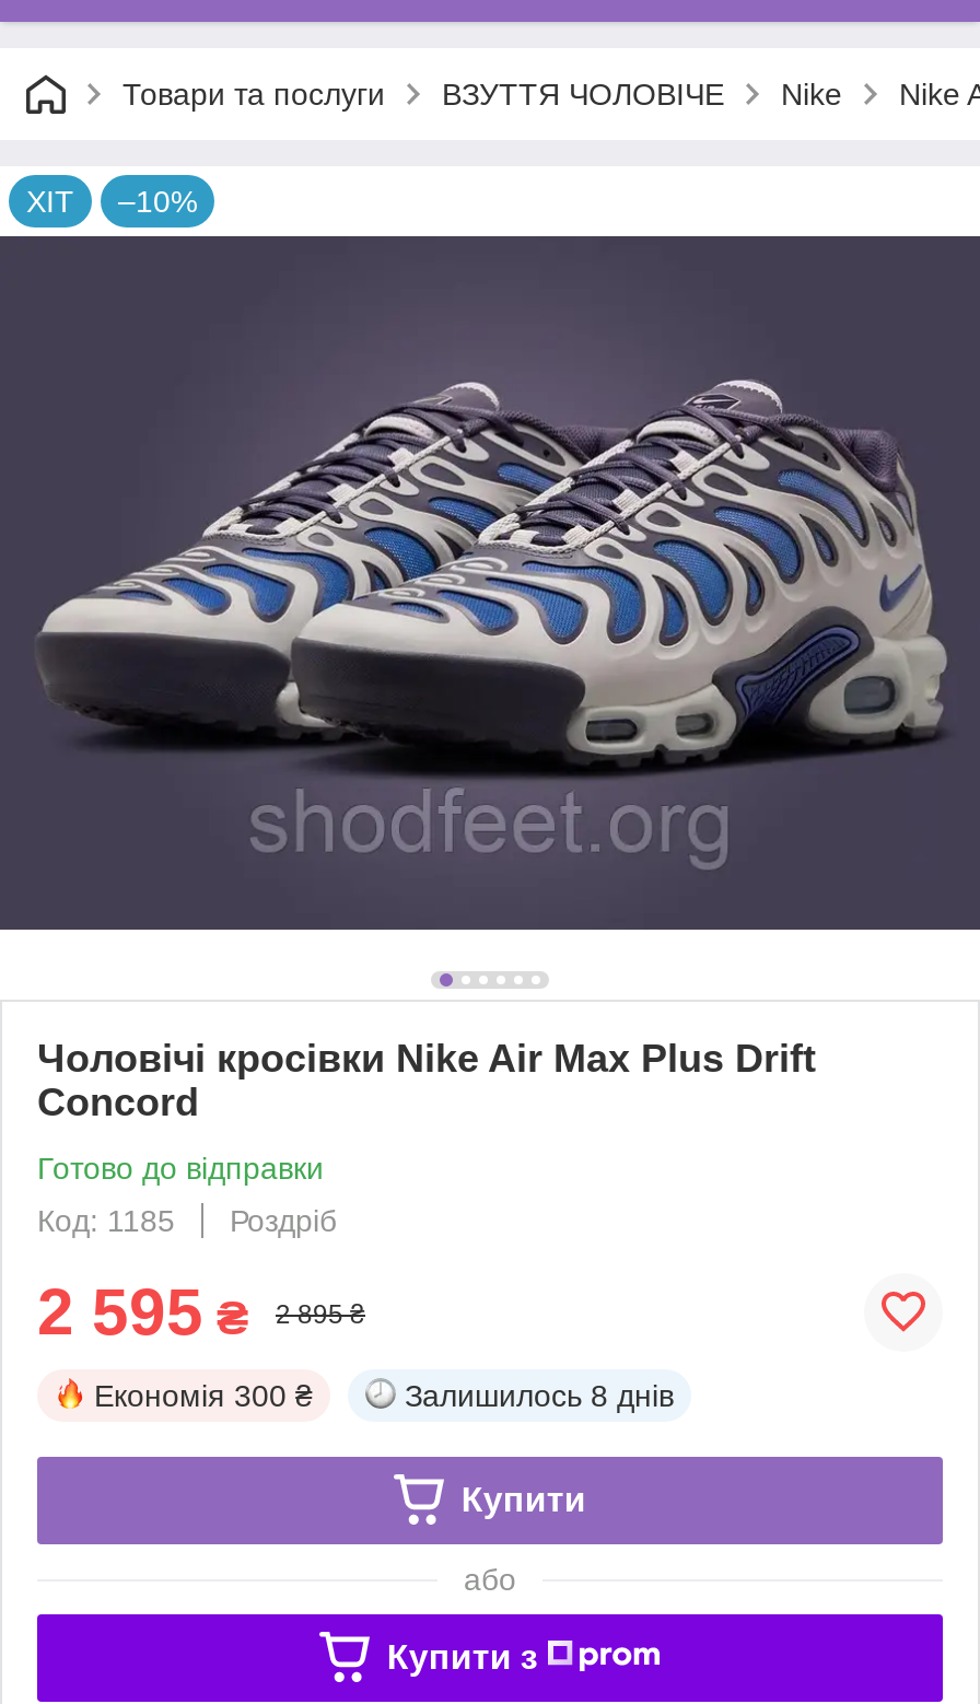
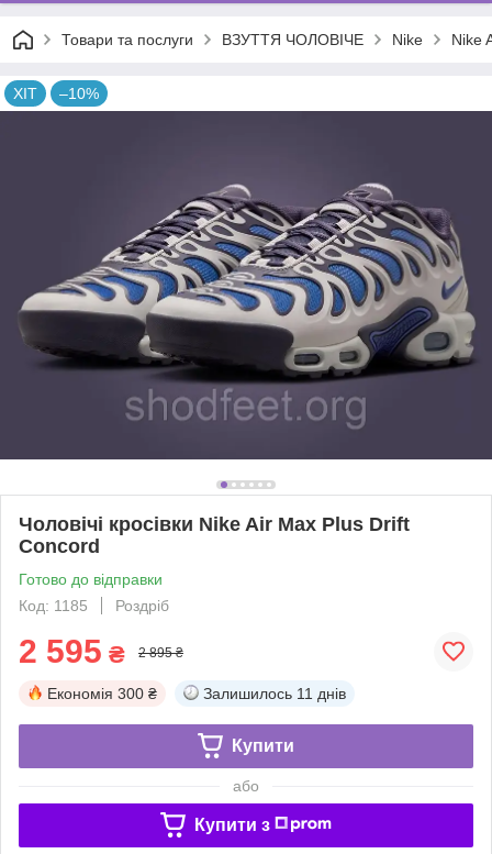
- Залишилось 8 днів
+ Залишилось 11 днів
